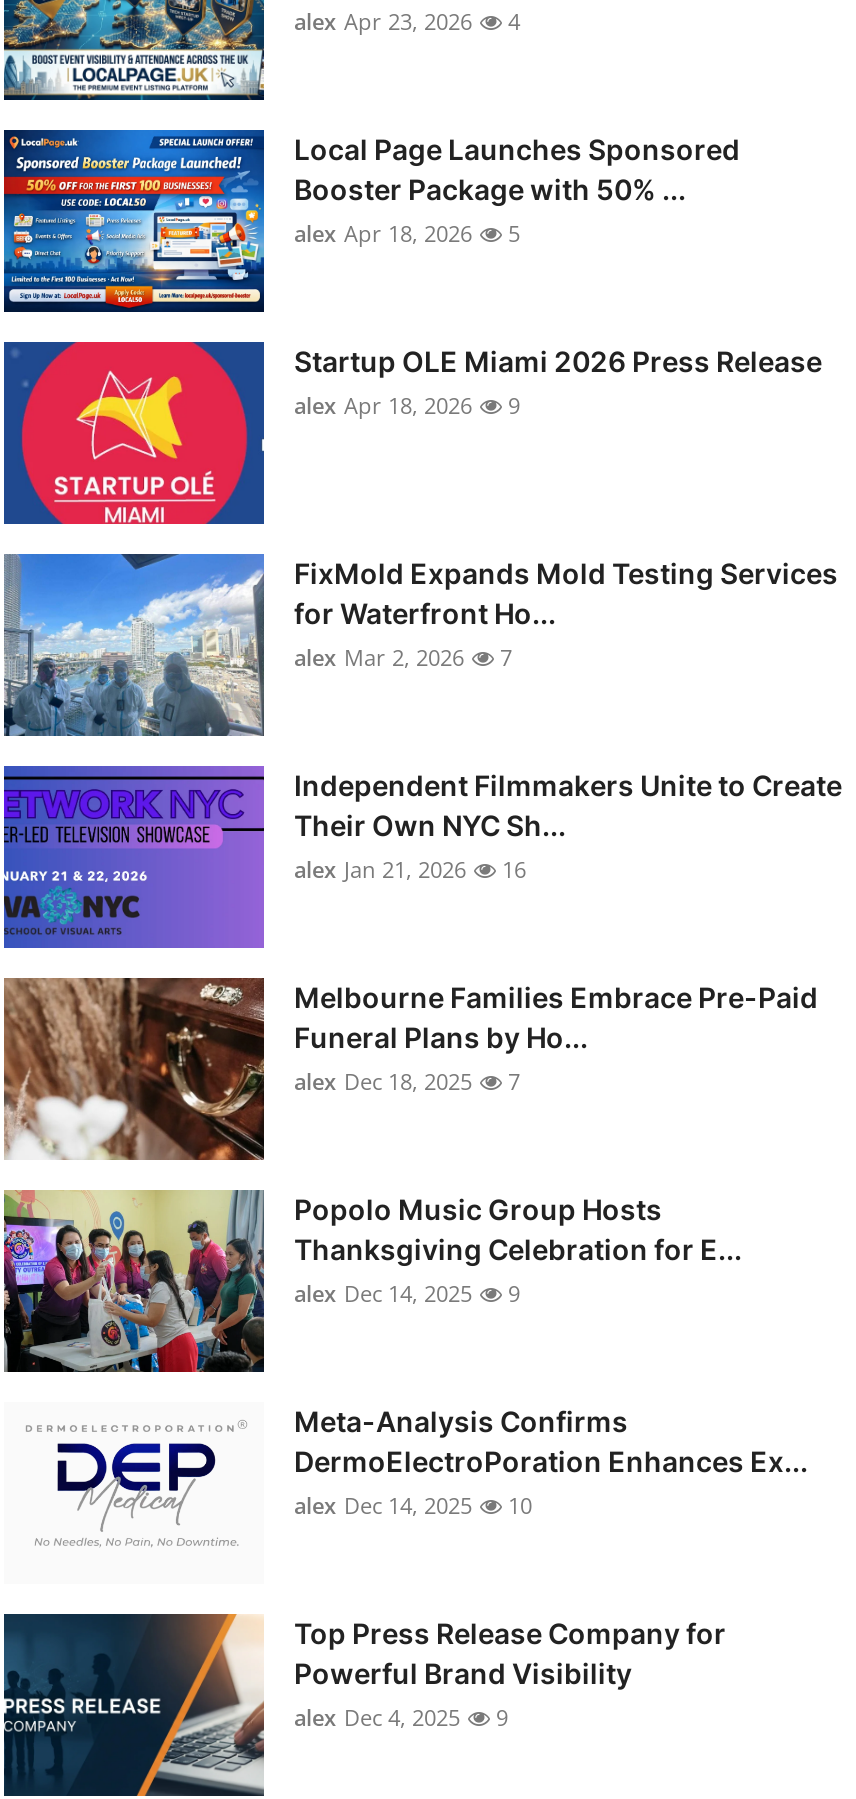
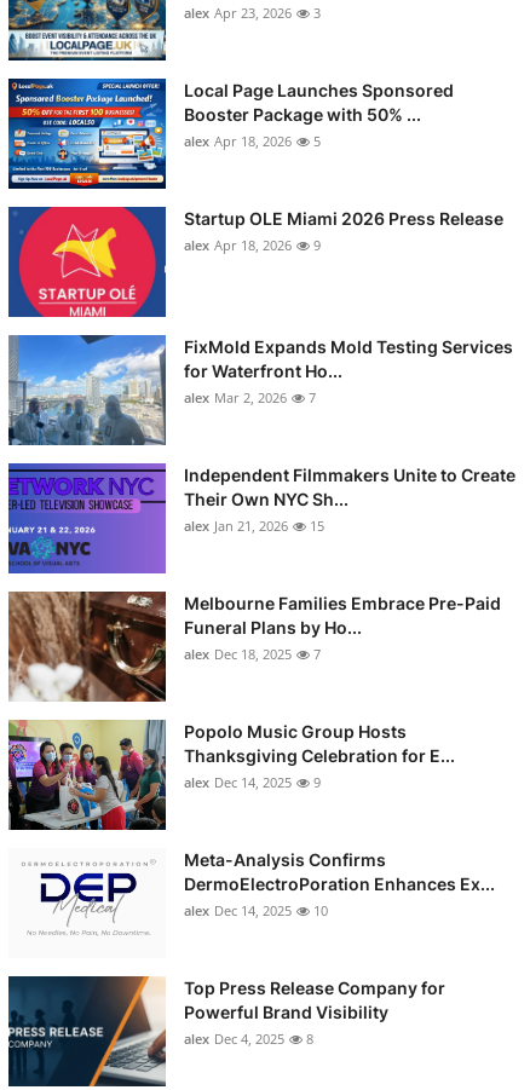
- alex Apr 23, 2026 4
+ alex Apr 23, 2026 3

- alex Jan 21, 2026 16
+ alex Jan 21, 2026 15

- alex Dec 4, 2025 9
+ alex Dec 4, 2025 8
